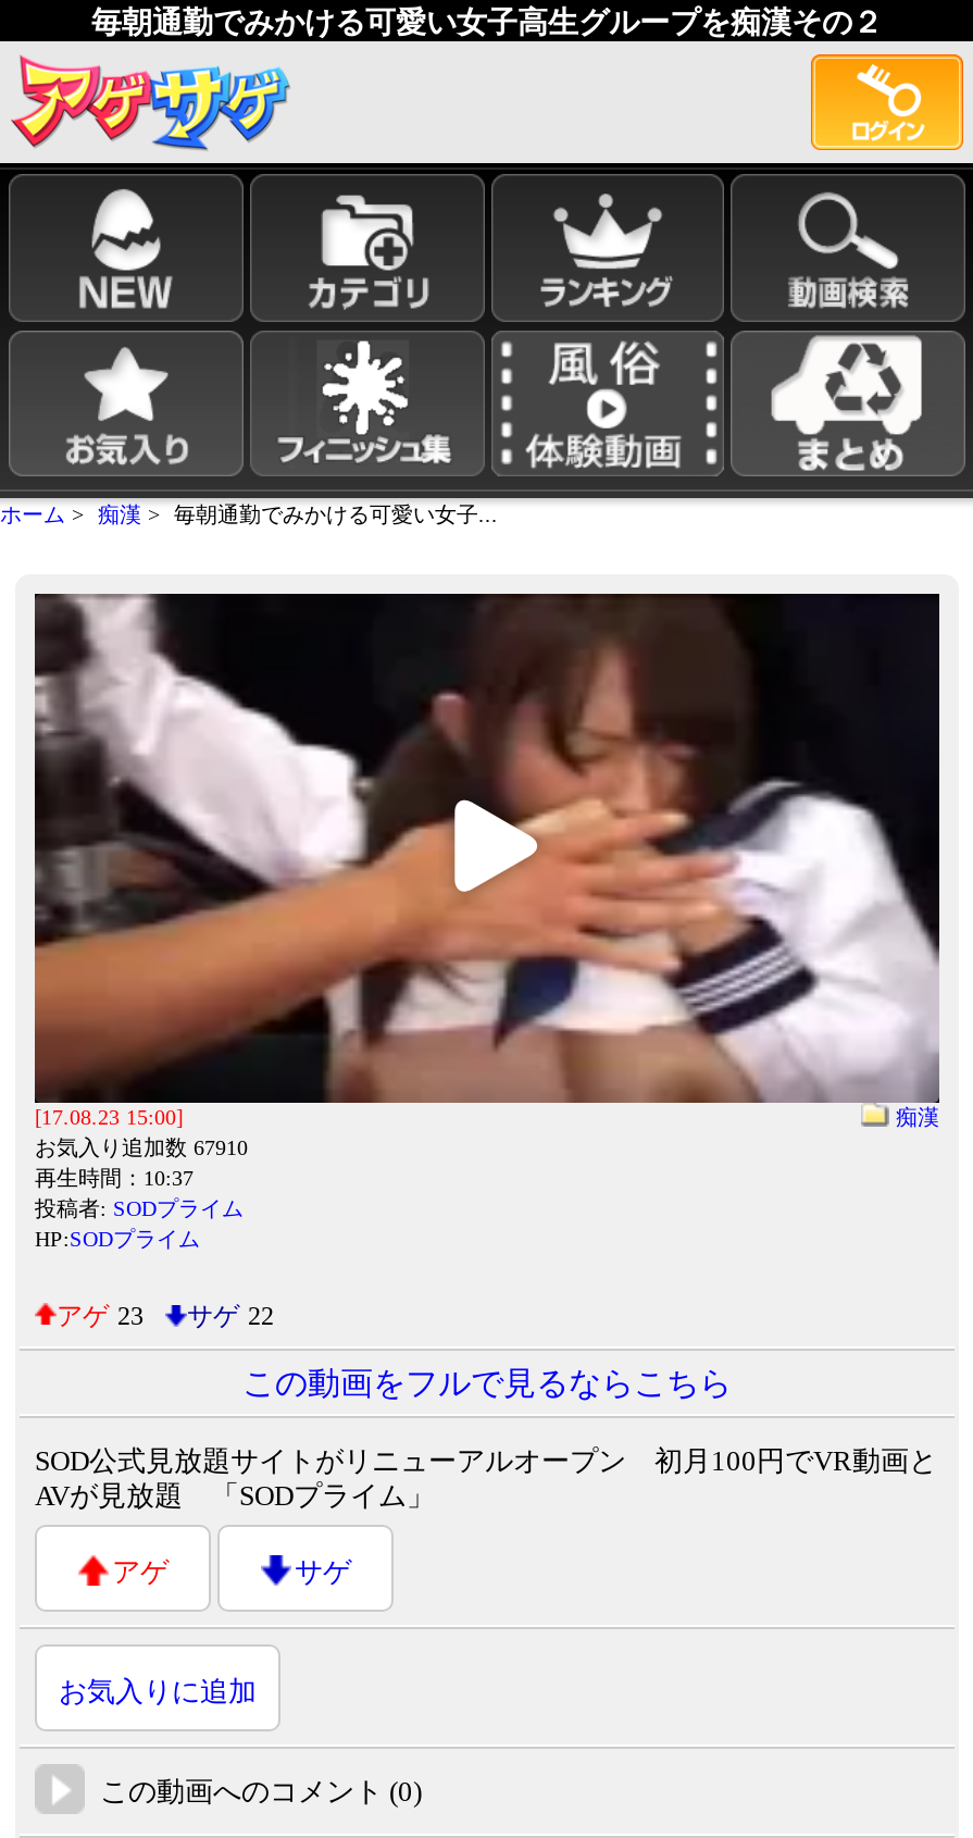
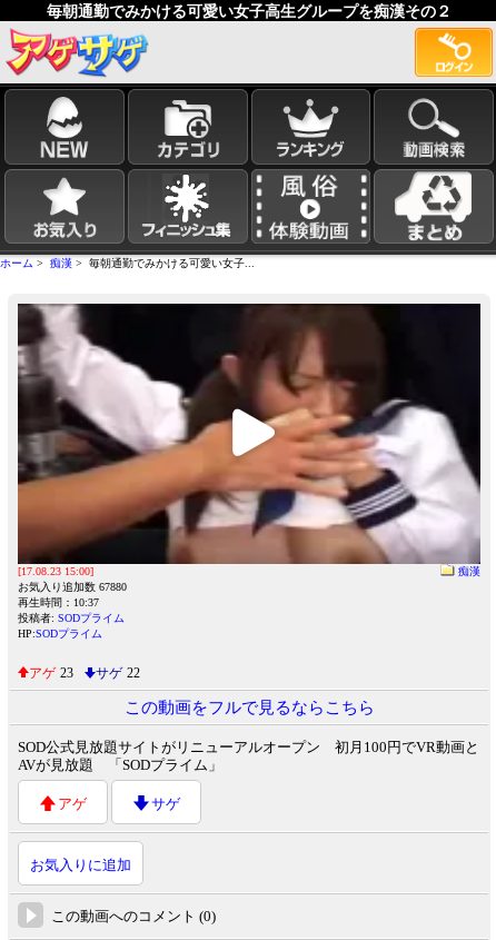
- お気入り追加数 67910
+ お気入り追加数 67880
